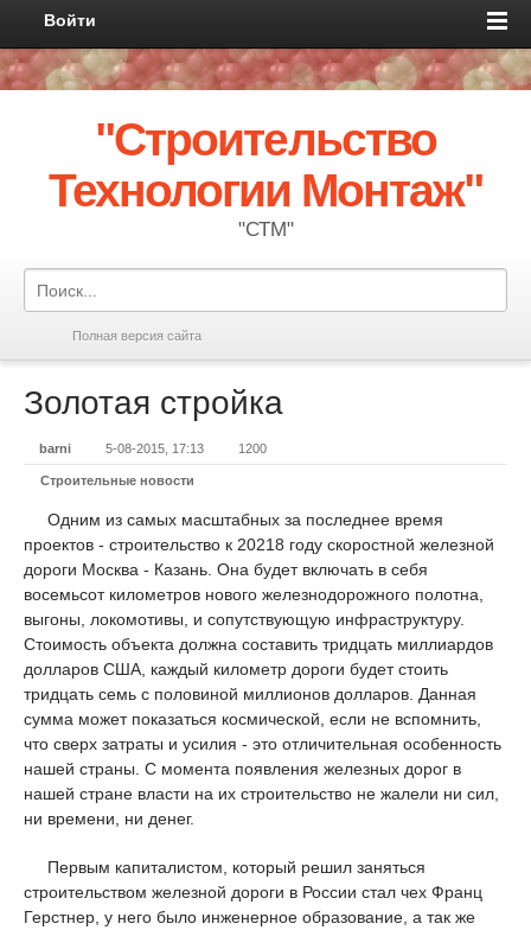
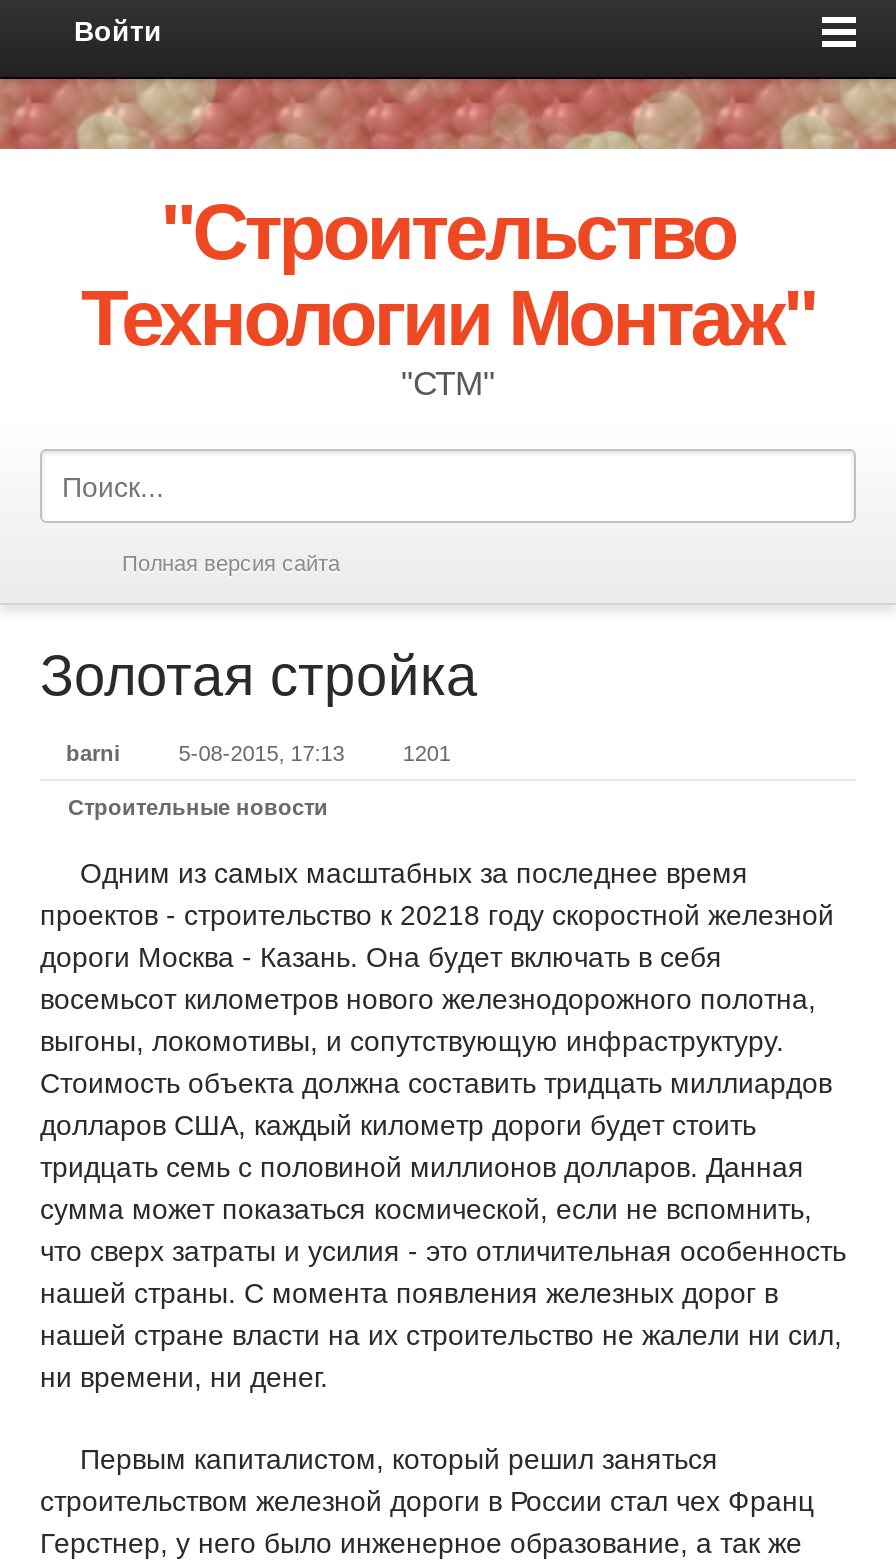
- 1200
+ 1201
